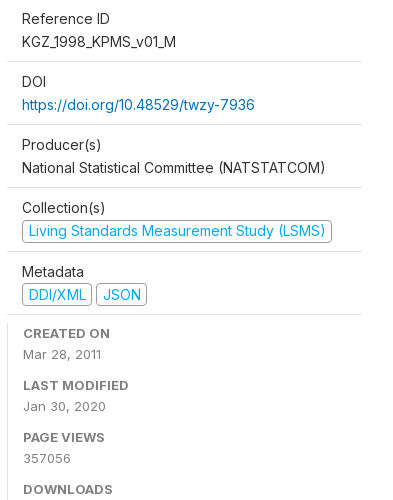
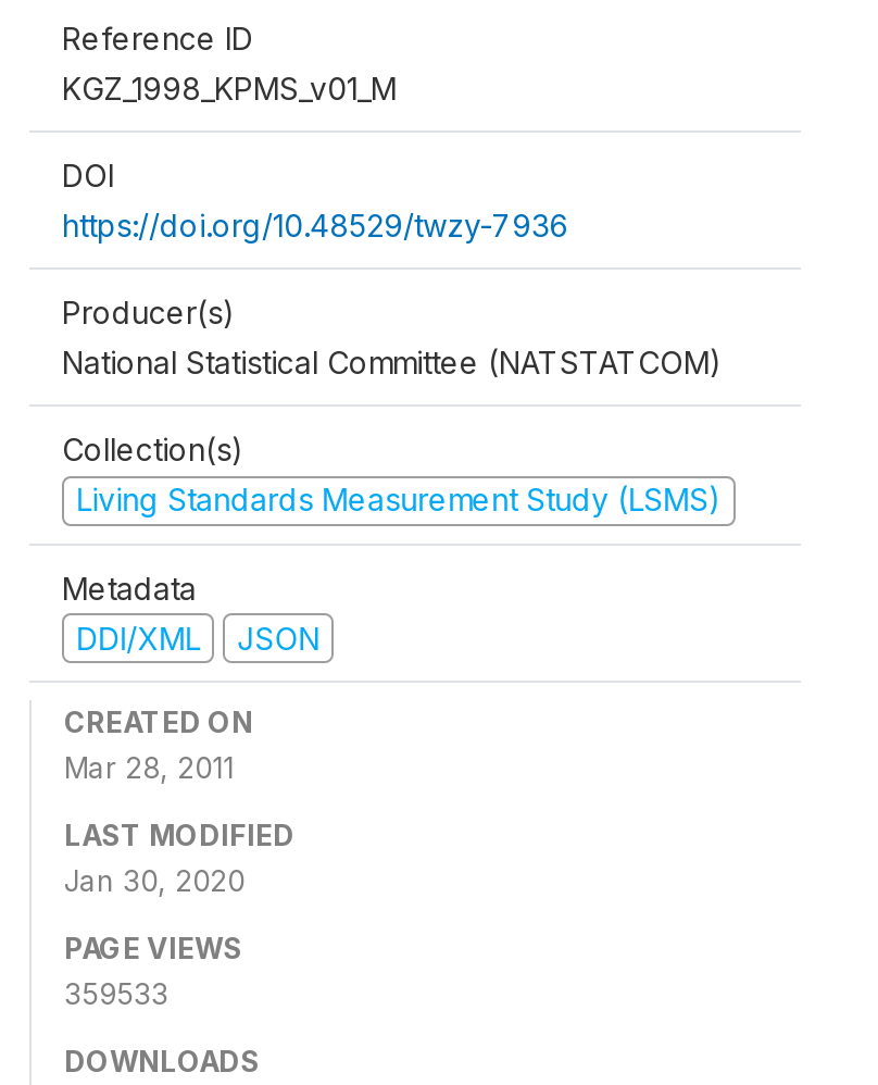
- 357056
+ 359533
